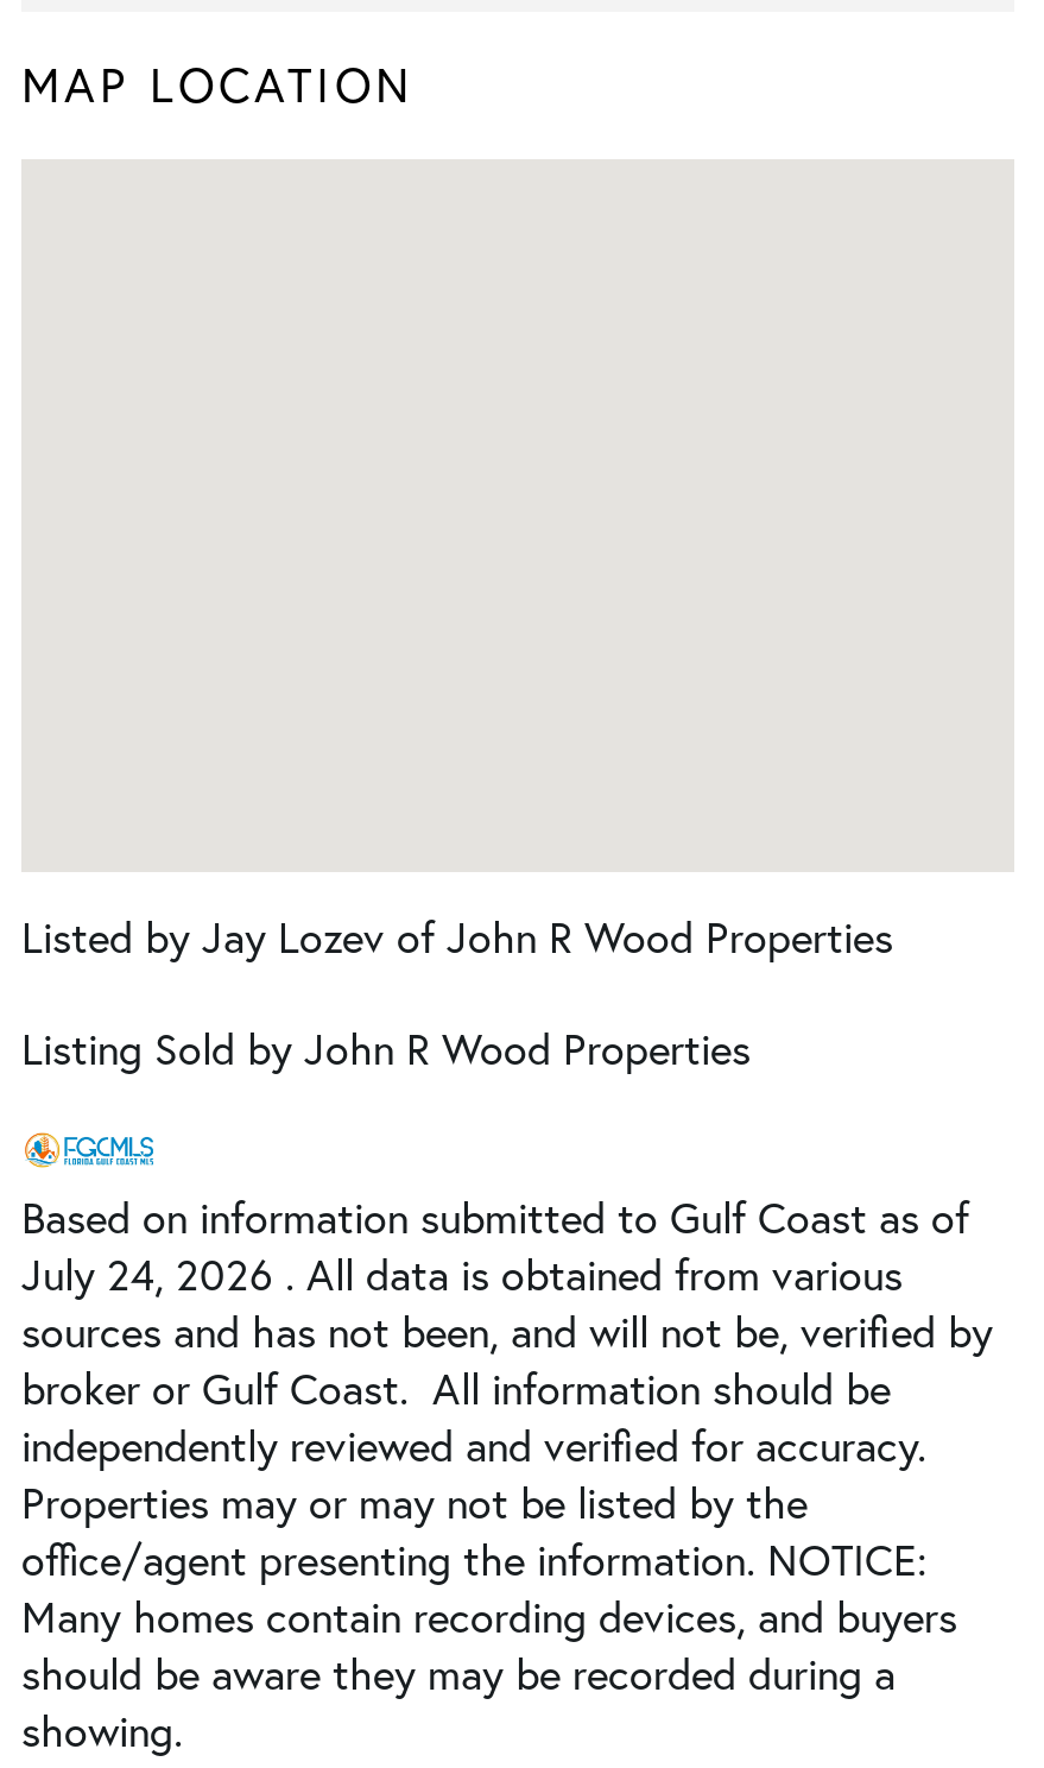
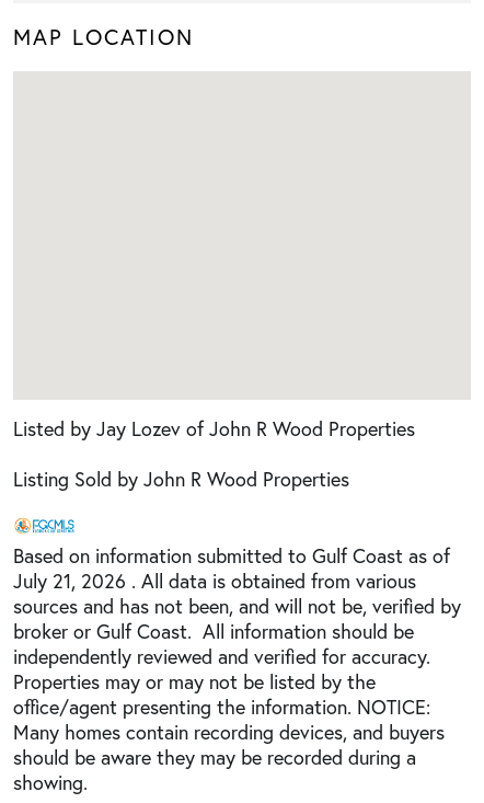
- July 24, 2026 . All data is obtained from various
+ July 21, 2026 . All data is obtained from various
